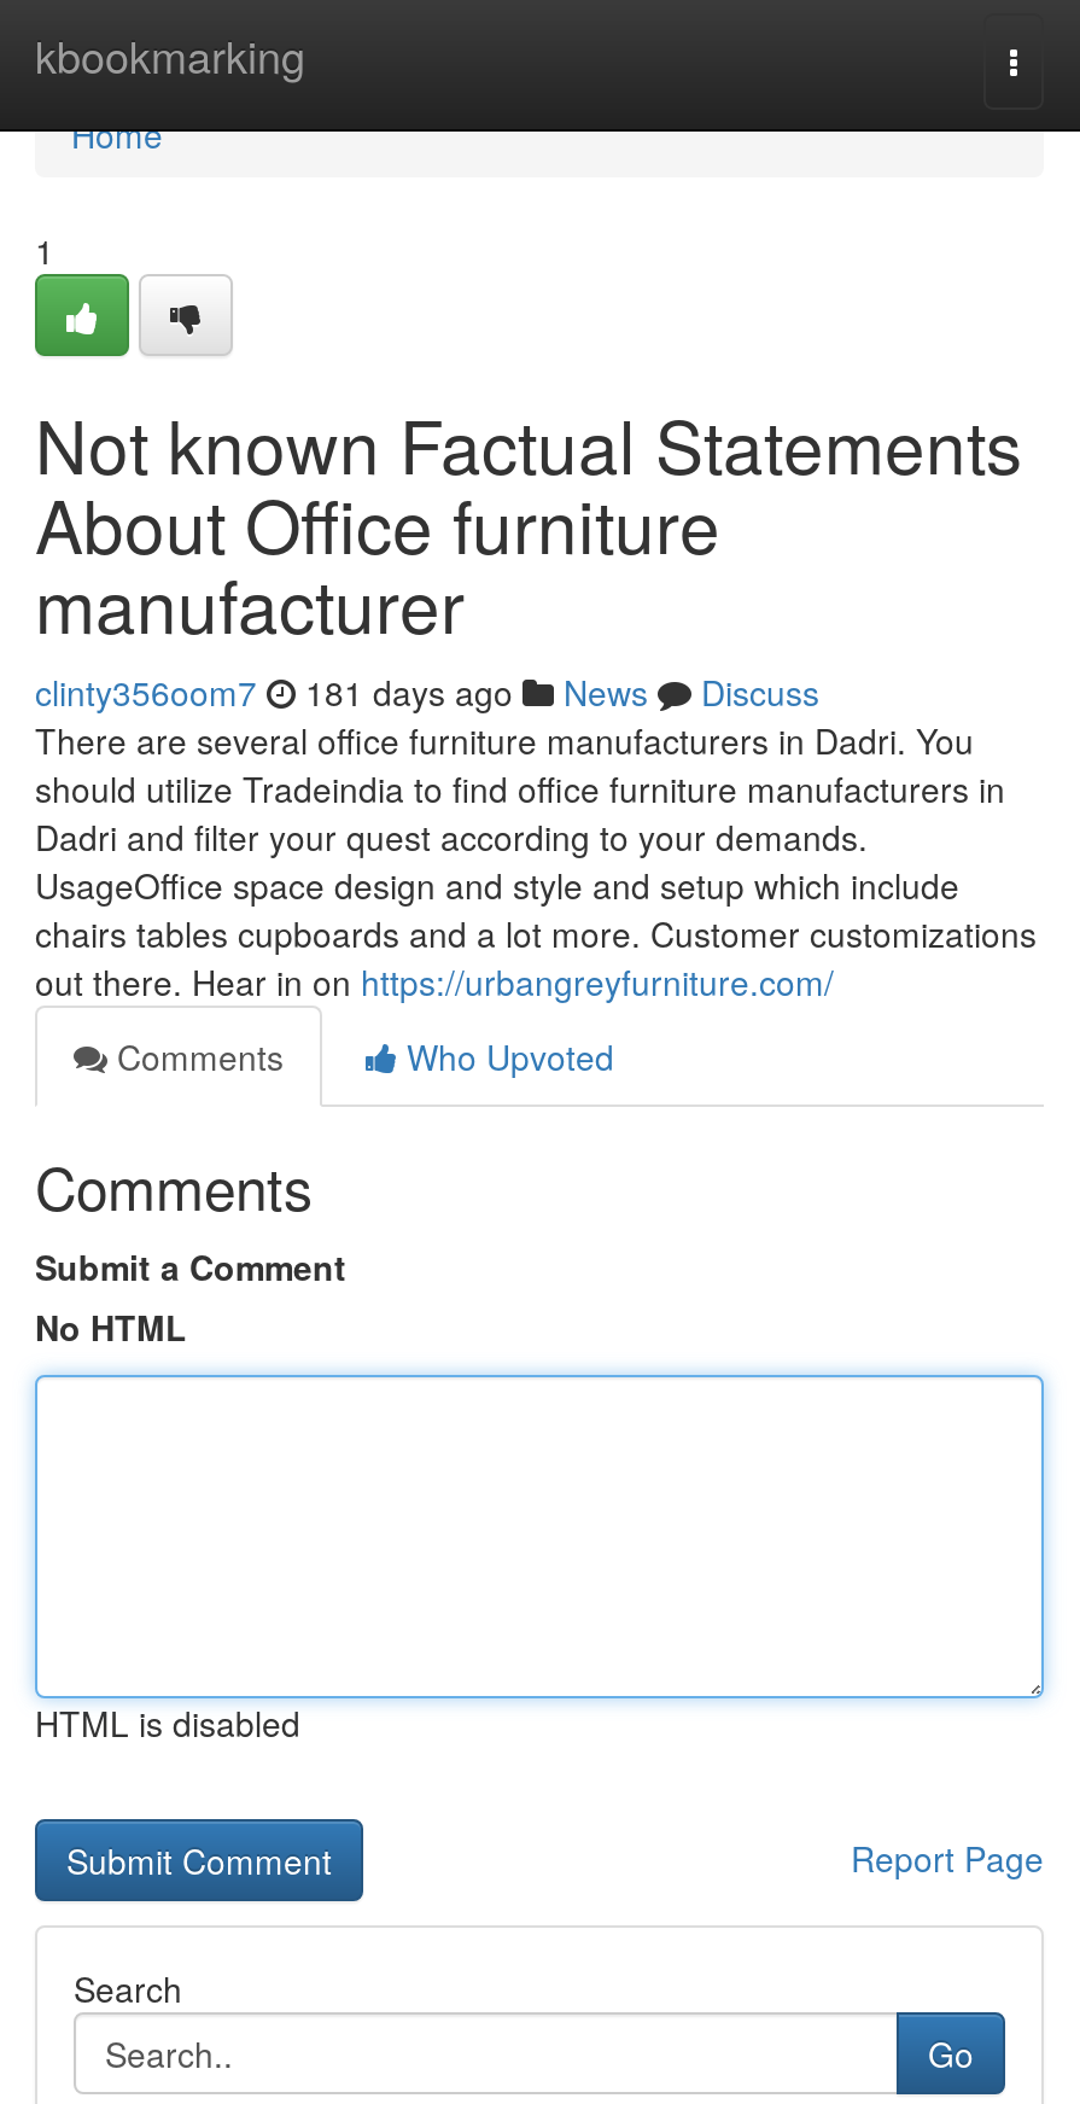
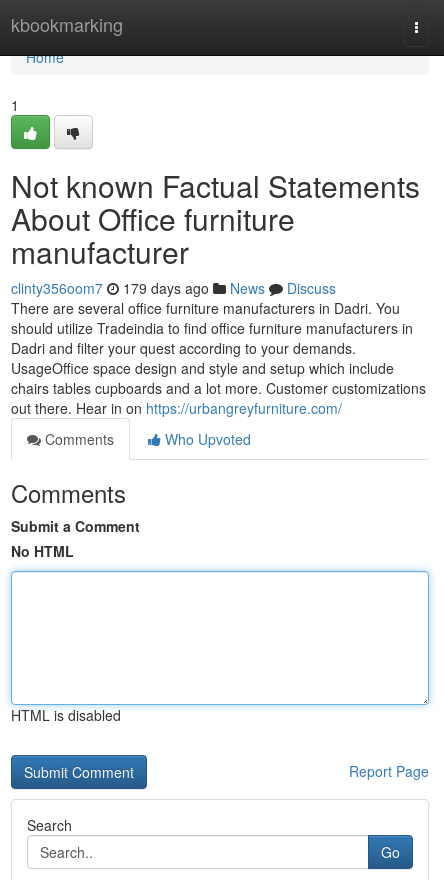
- clinty356oom7 181 days ago News Discuss
+ clinty356oom7 179 days ago News Discuss
